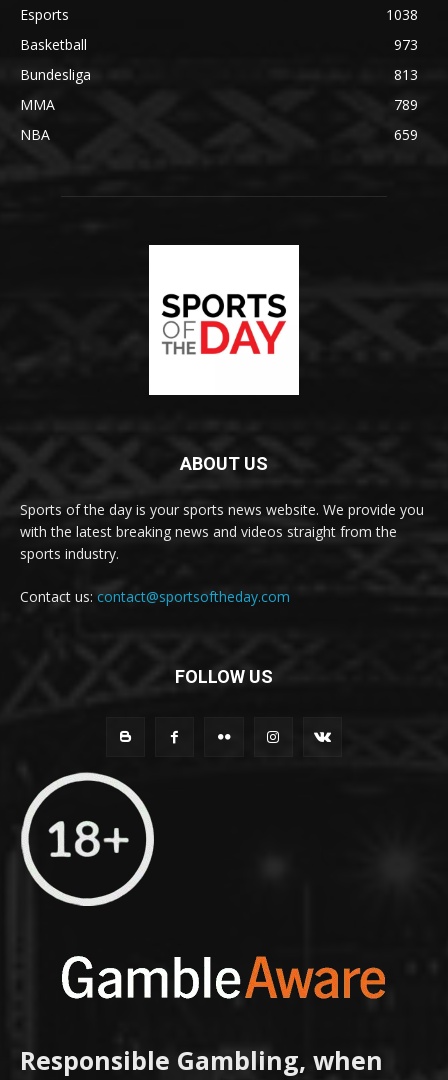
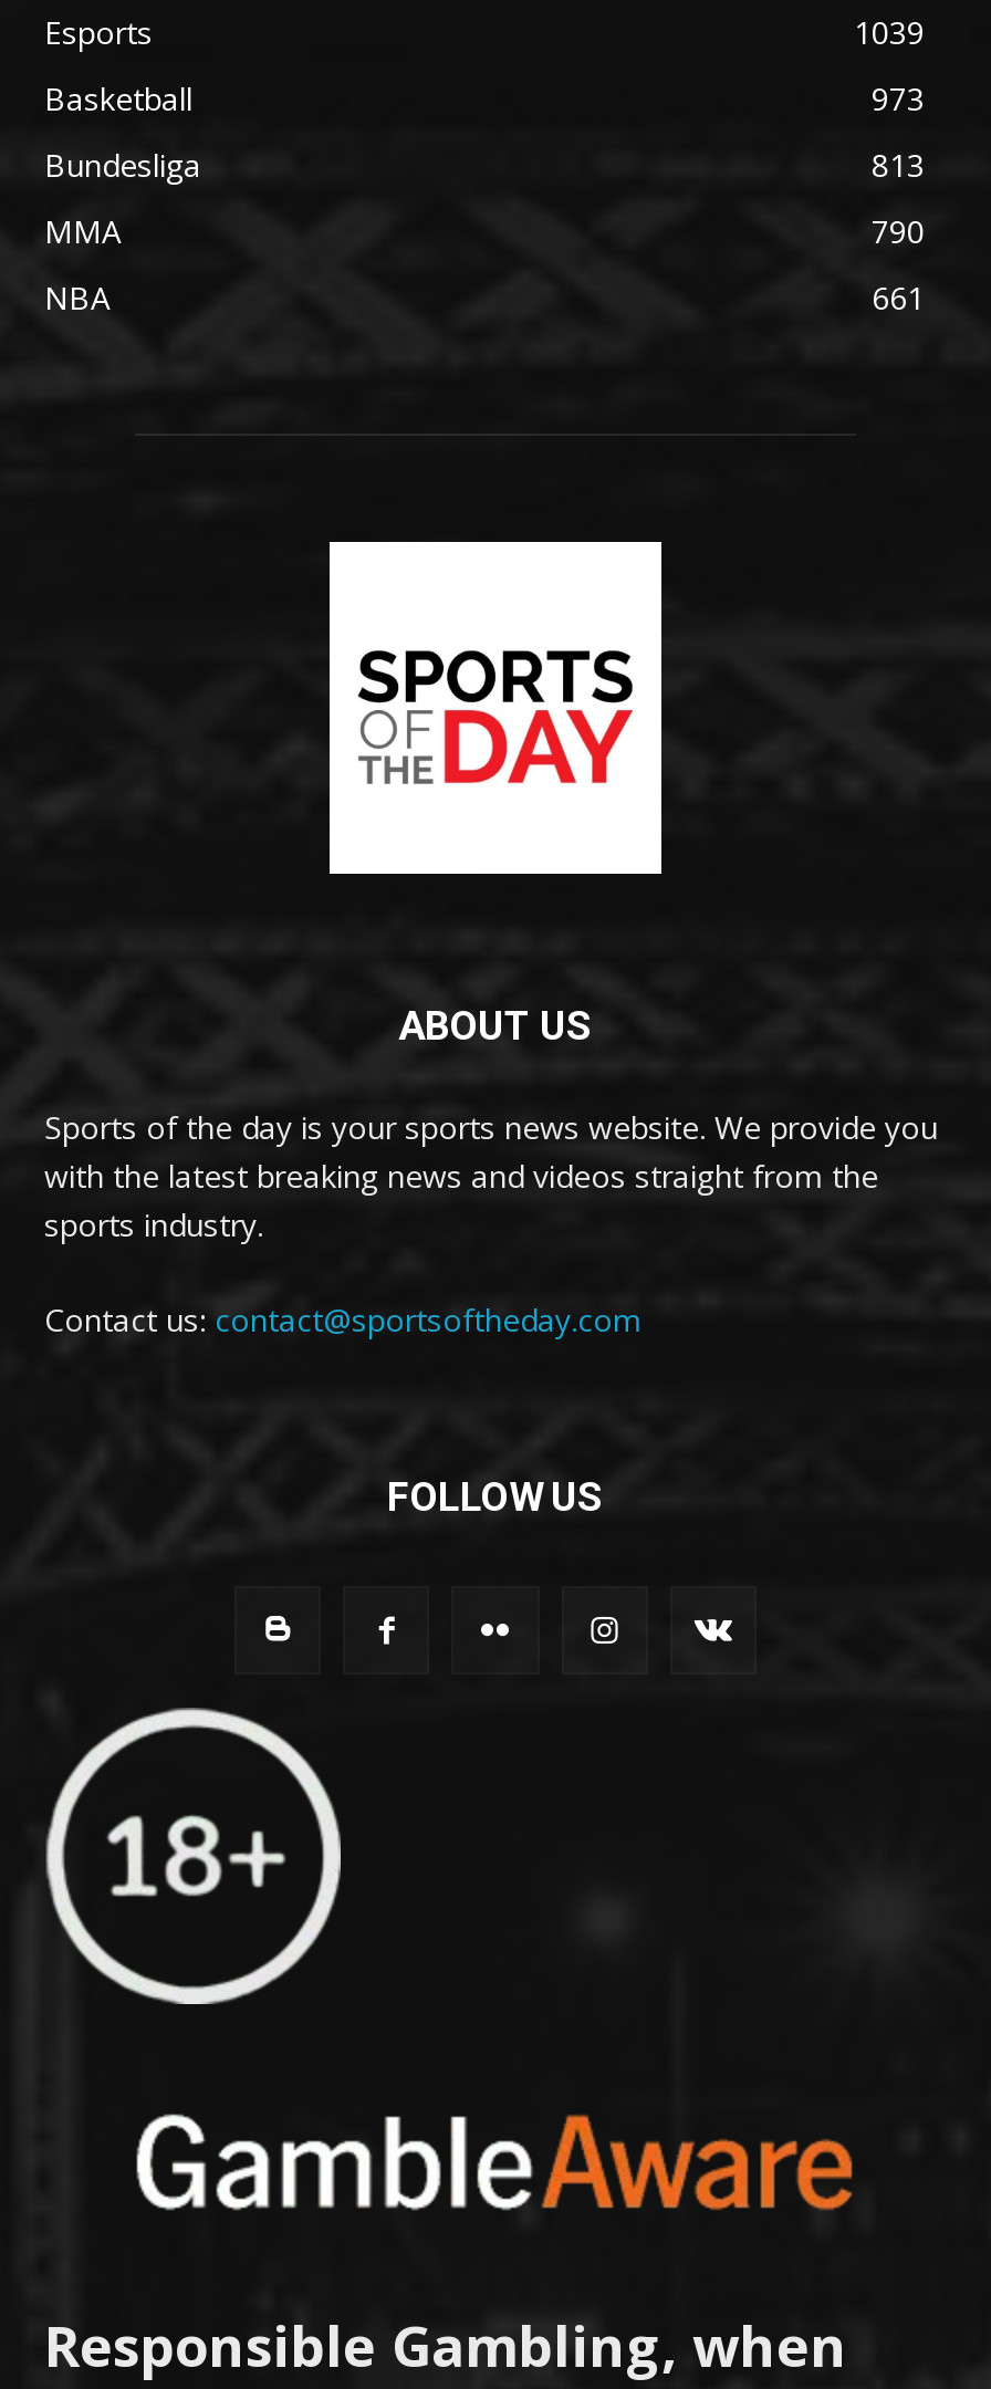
- 1038
+ 1039

- 789
+ 790

- 659
+ 661
